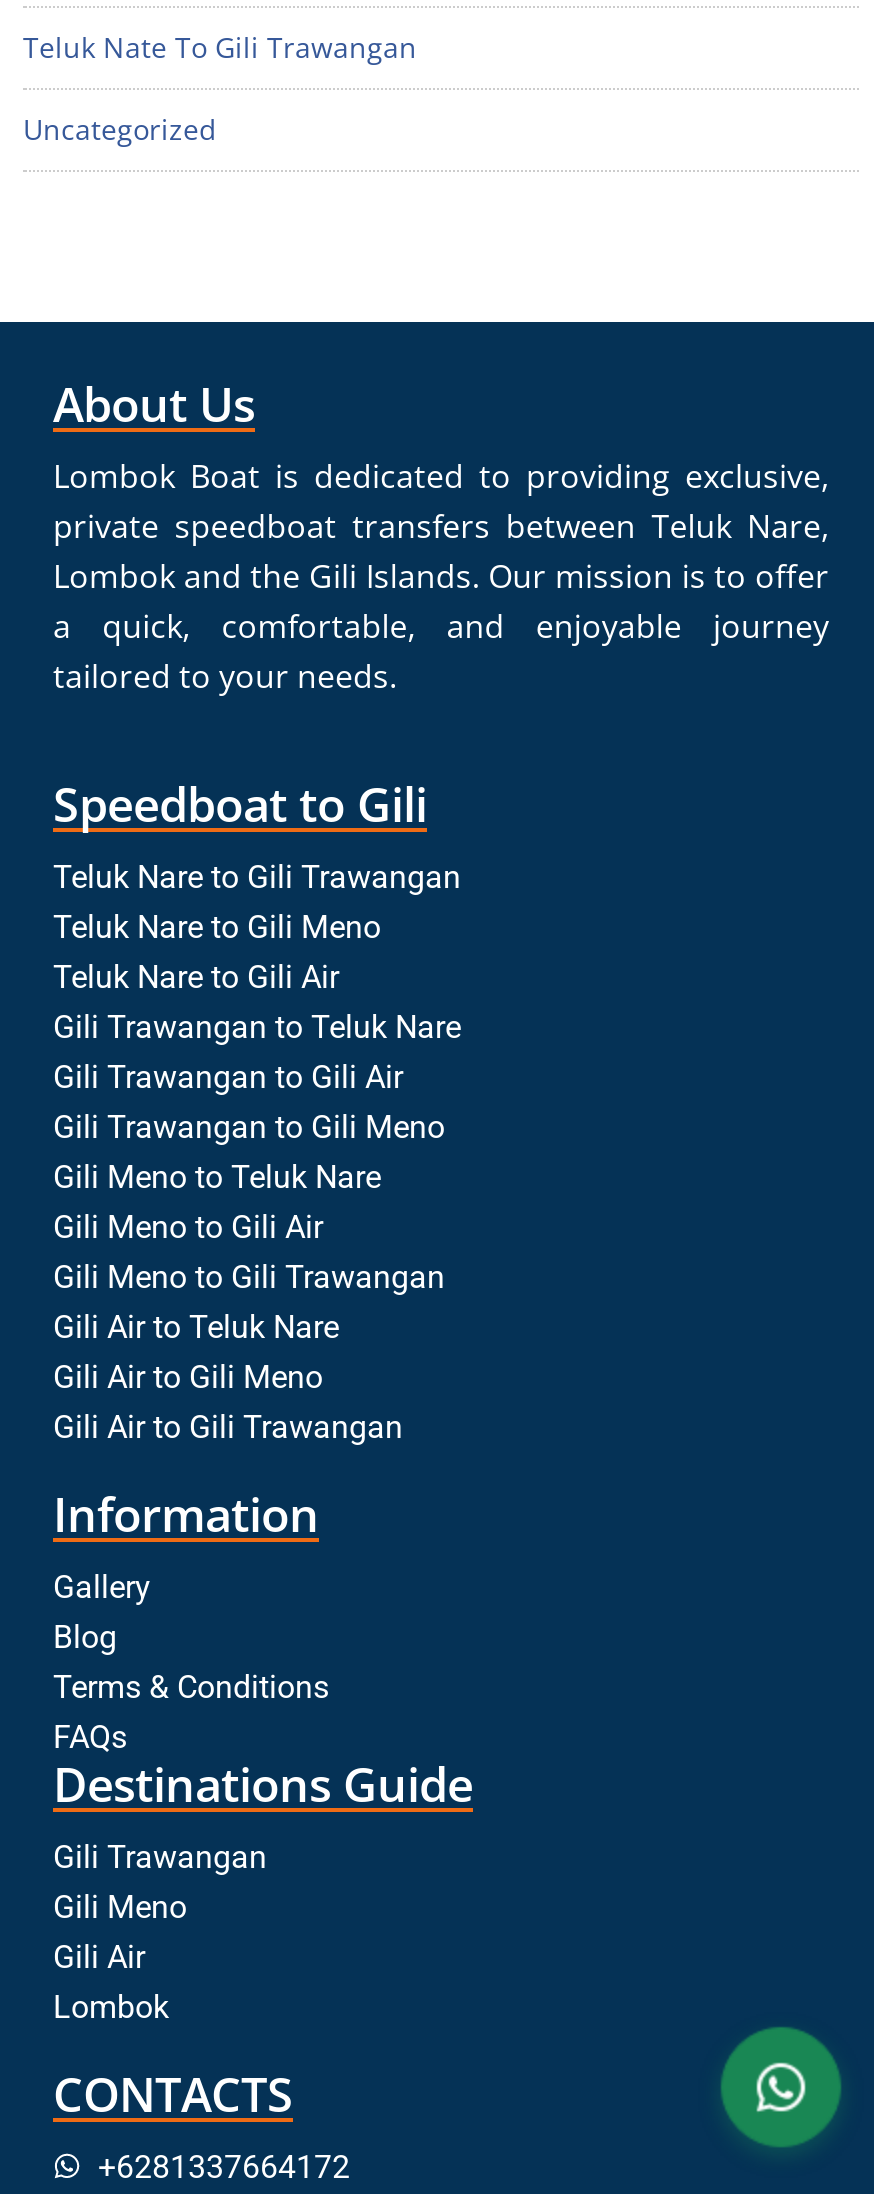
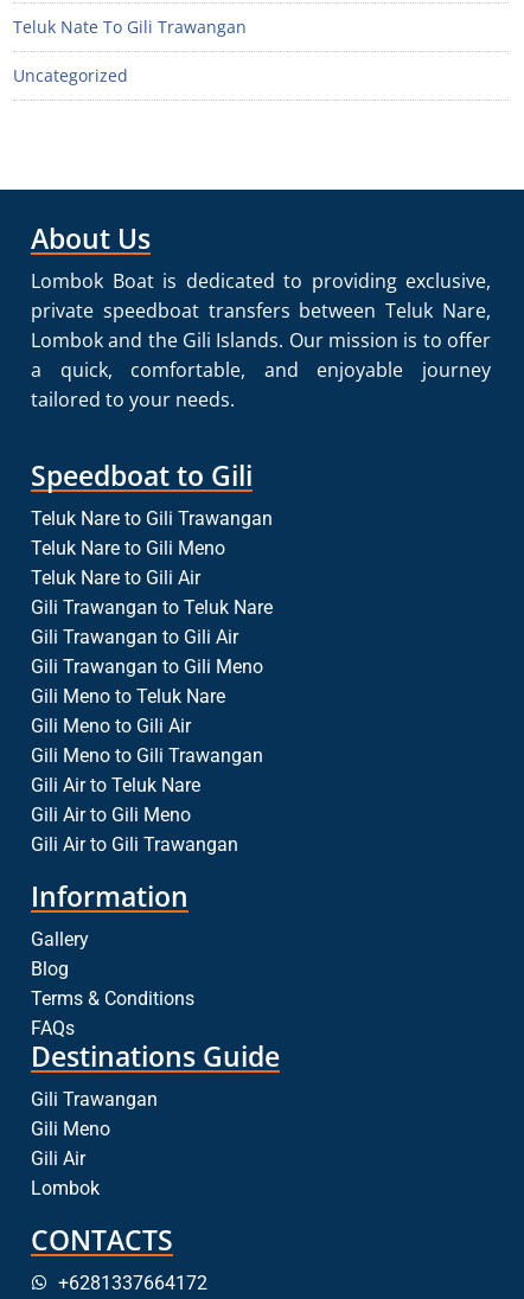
- [image]
